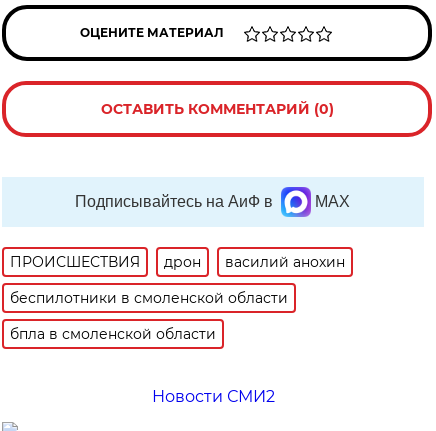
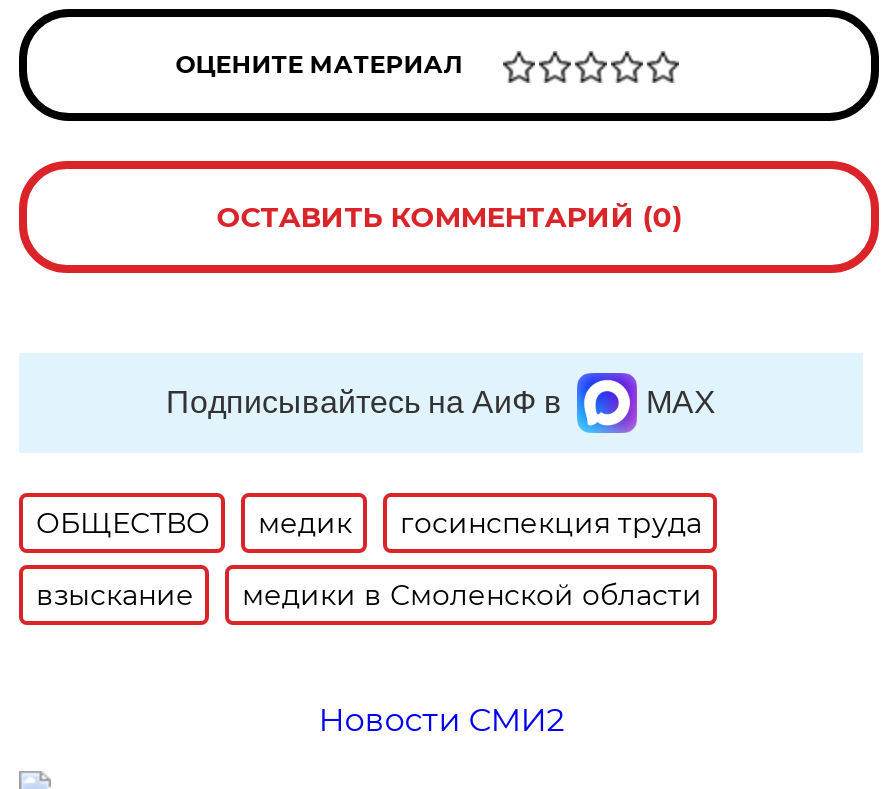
- ПРОИСШЕСТВИЯ
- дрон
- василий анохин
- беспилотники в смоленской области
- бпла в смоленской области
+ ОБЩЕСТВО
+ медик
+ госинспекция труда
+ взыскание
+ медики в Смоленской области
